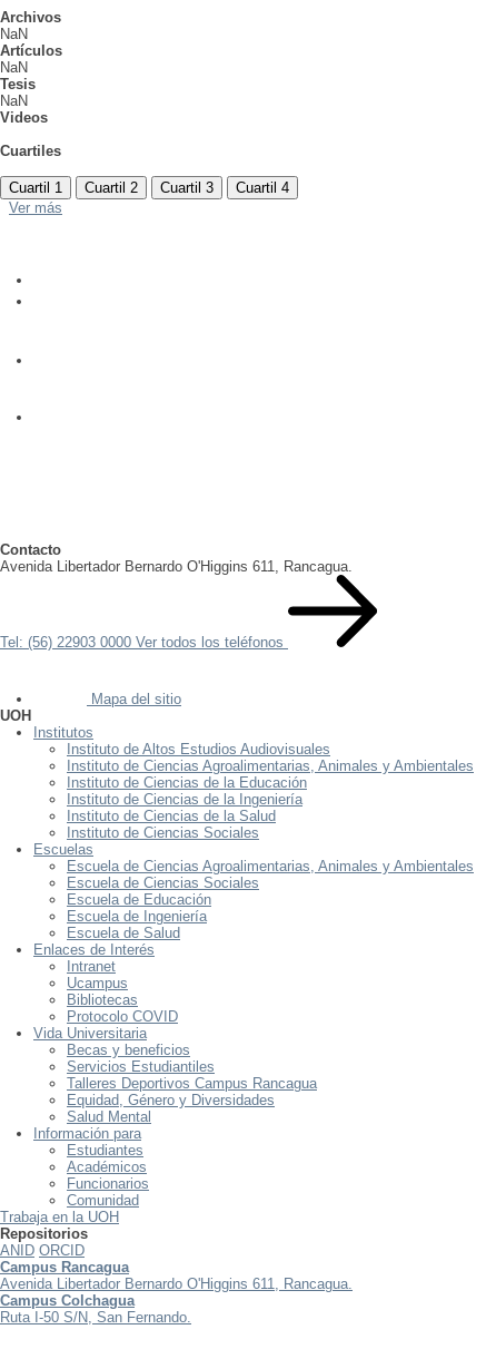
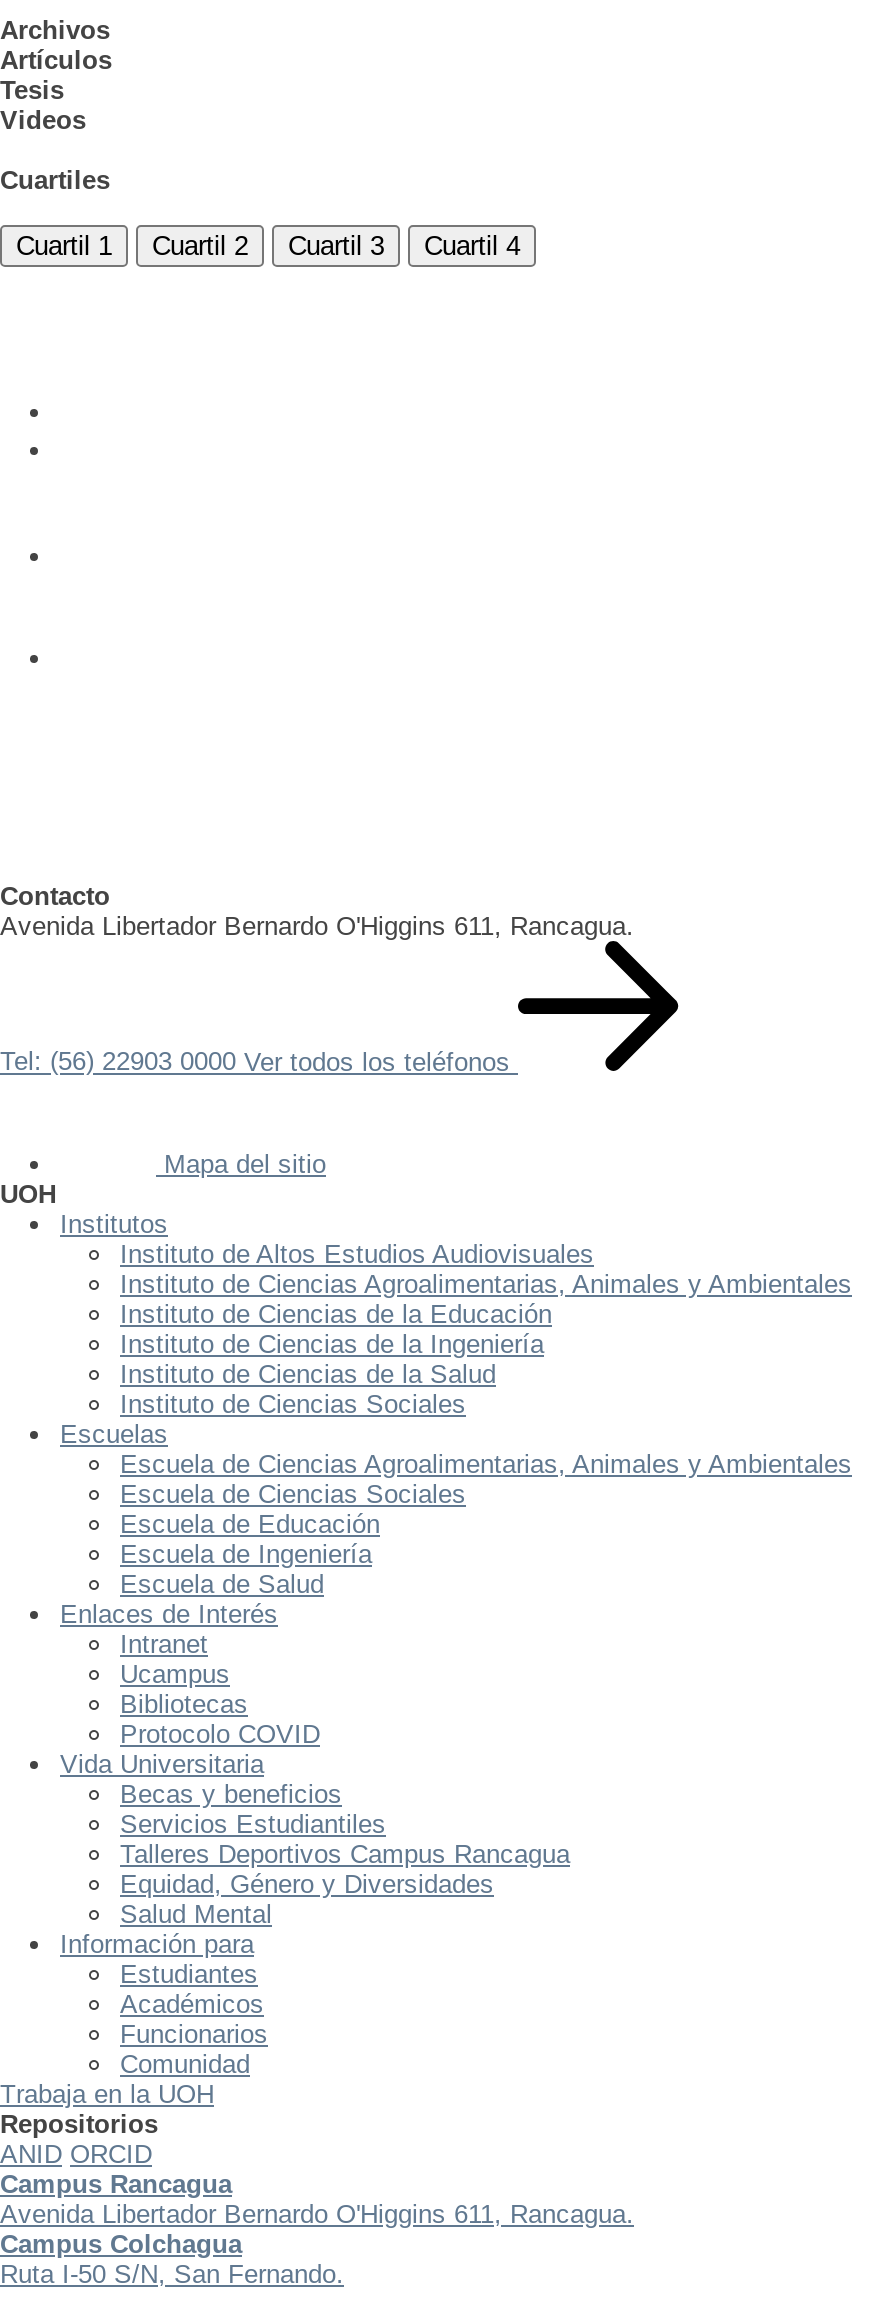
- NaN

- NaN

- NaN

- Ver más
